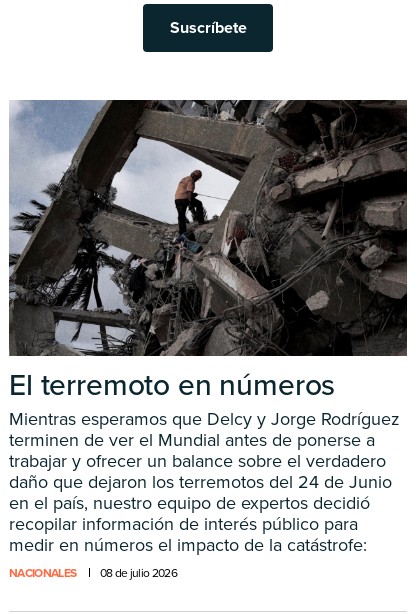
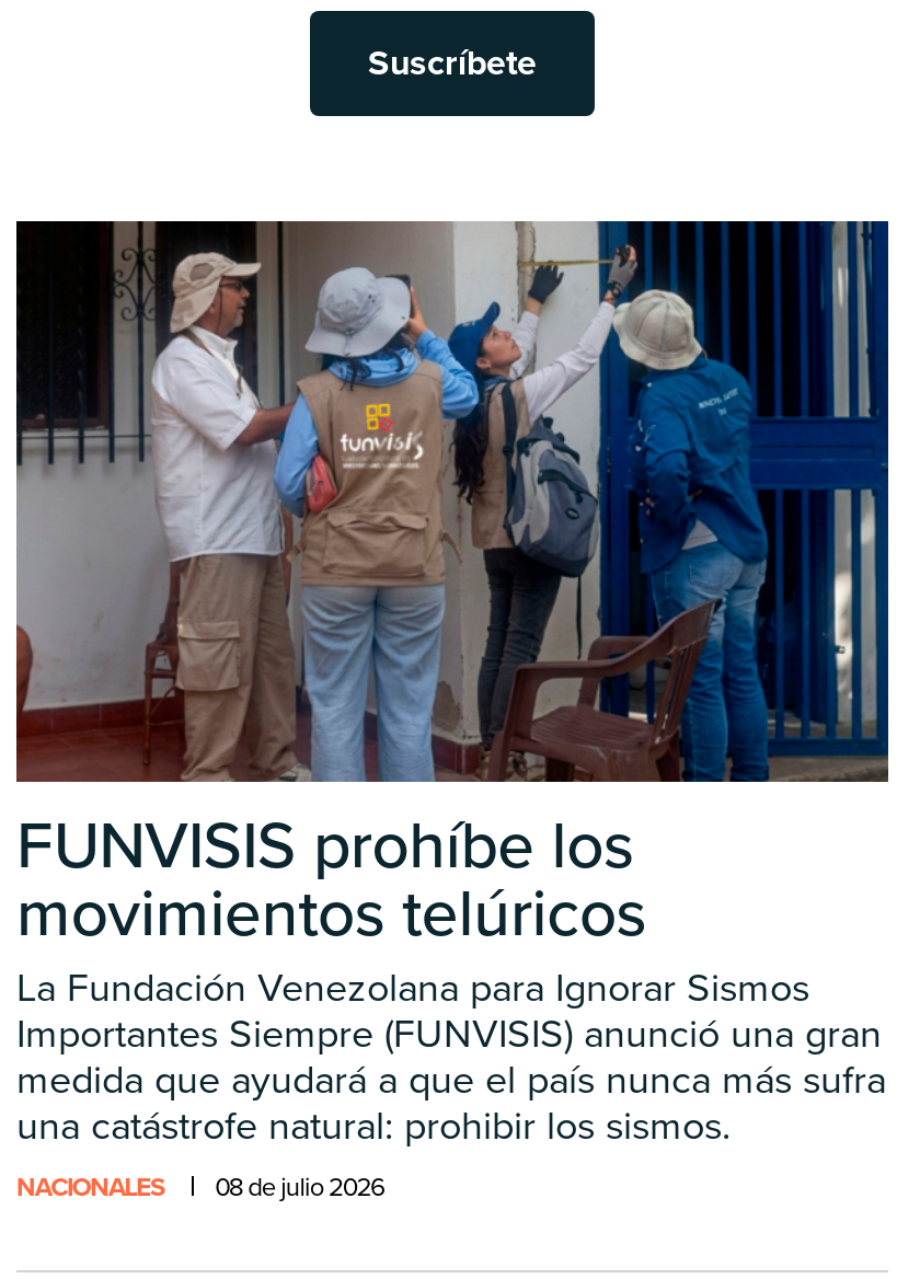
- [image]
- El terremoto en números
- Mientras esperamos que Delcy y Jorge Rodríguez
- terminen de ver el Mundial antes de ponerse a
- trabajar y ofrecer un balance sobre el verdadero
- daño que dejaron los terremotos del 24 de Junio
- en el país, nuestro equipo de expertos decidió
- recopilar información de interés público para
- medir en números el impacto de la catástrofe:
+ [image]
+ FUNVISIS prohíbe los
+ movimientos telúricos
+ La Fundación Venezolana para Ignorar Sismos
+ Importantes Siempre (FUNVISIS) anunció una gran
+ medida que ayudará a que el país nunca más sufra
+ una catástrofe natural: prohibir los sismos.
